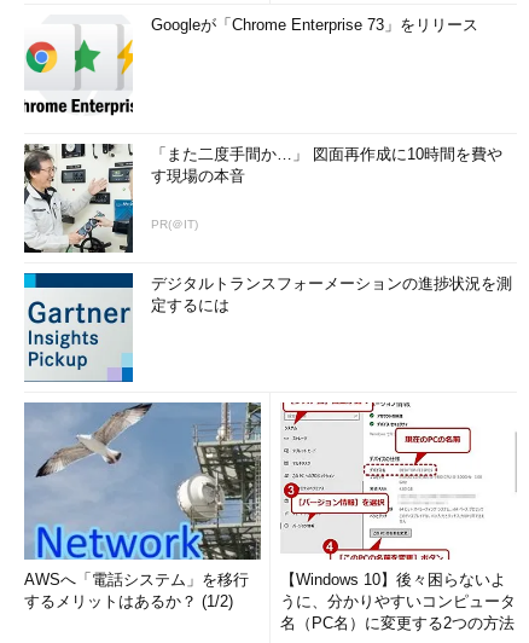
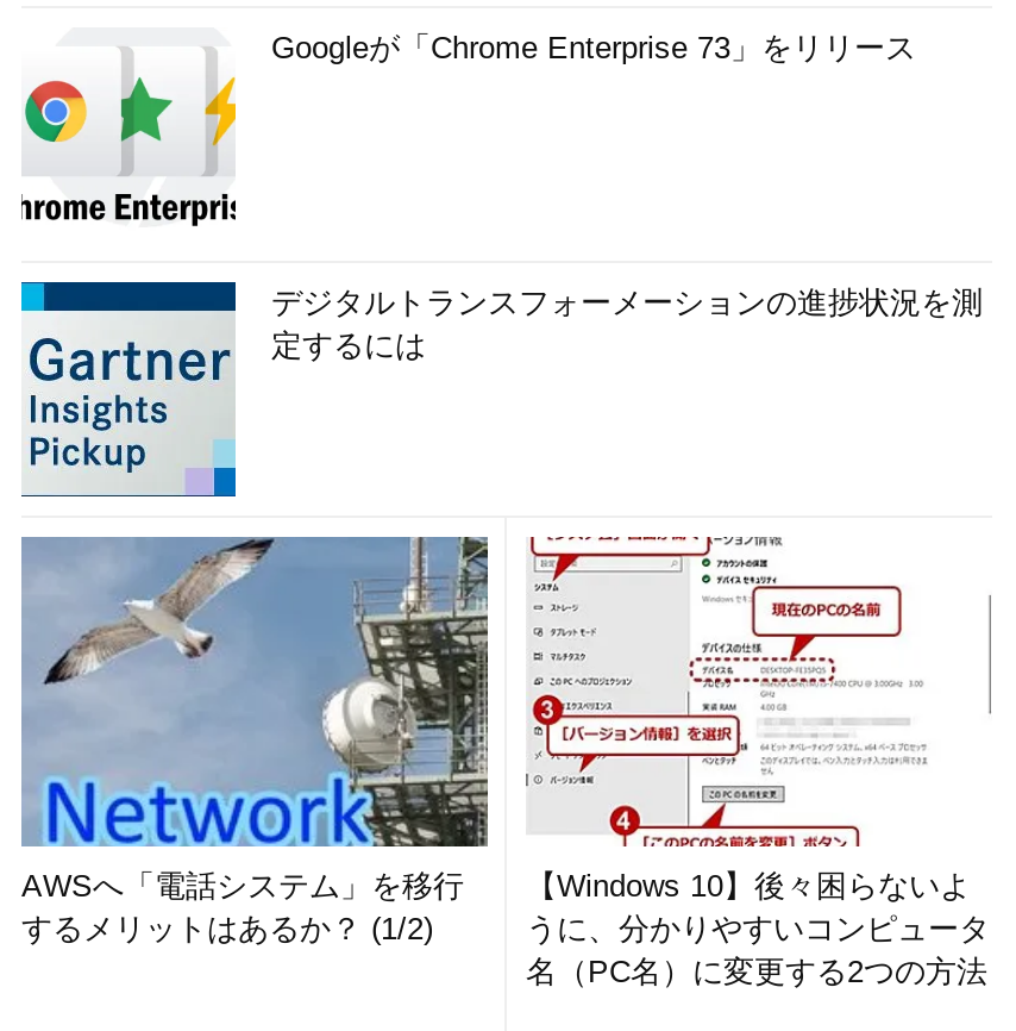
- [image]
- 「また二度手間か…」 図面再作成に10時間を費や
- す現場の本音
- PR(＠IT)
